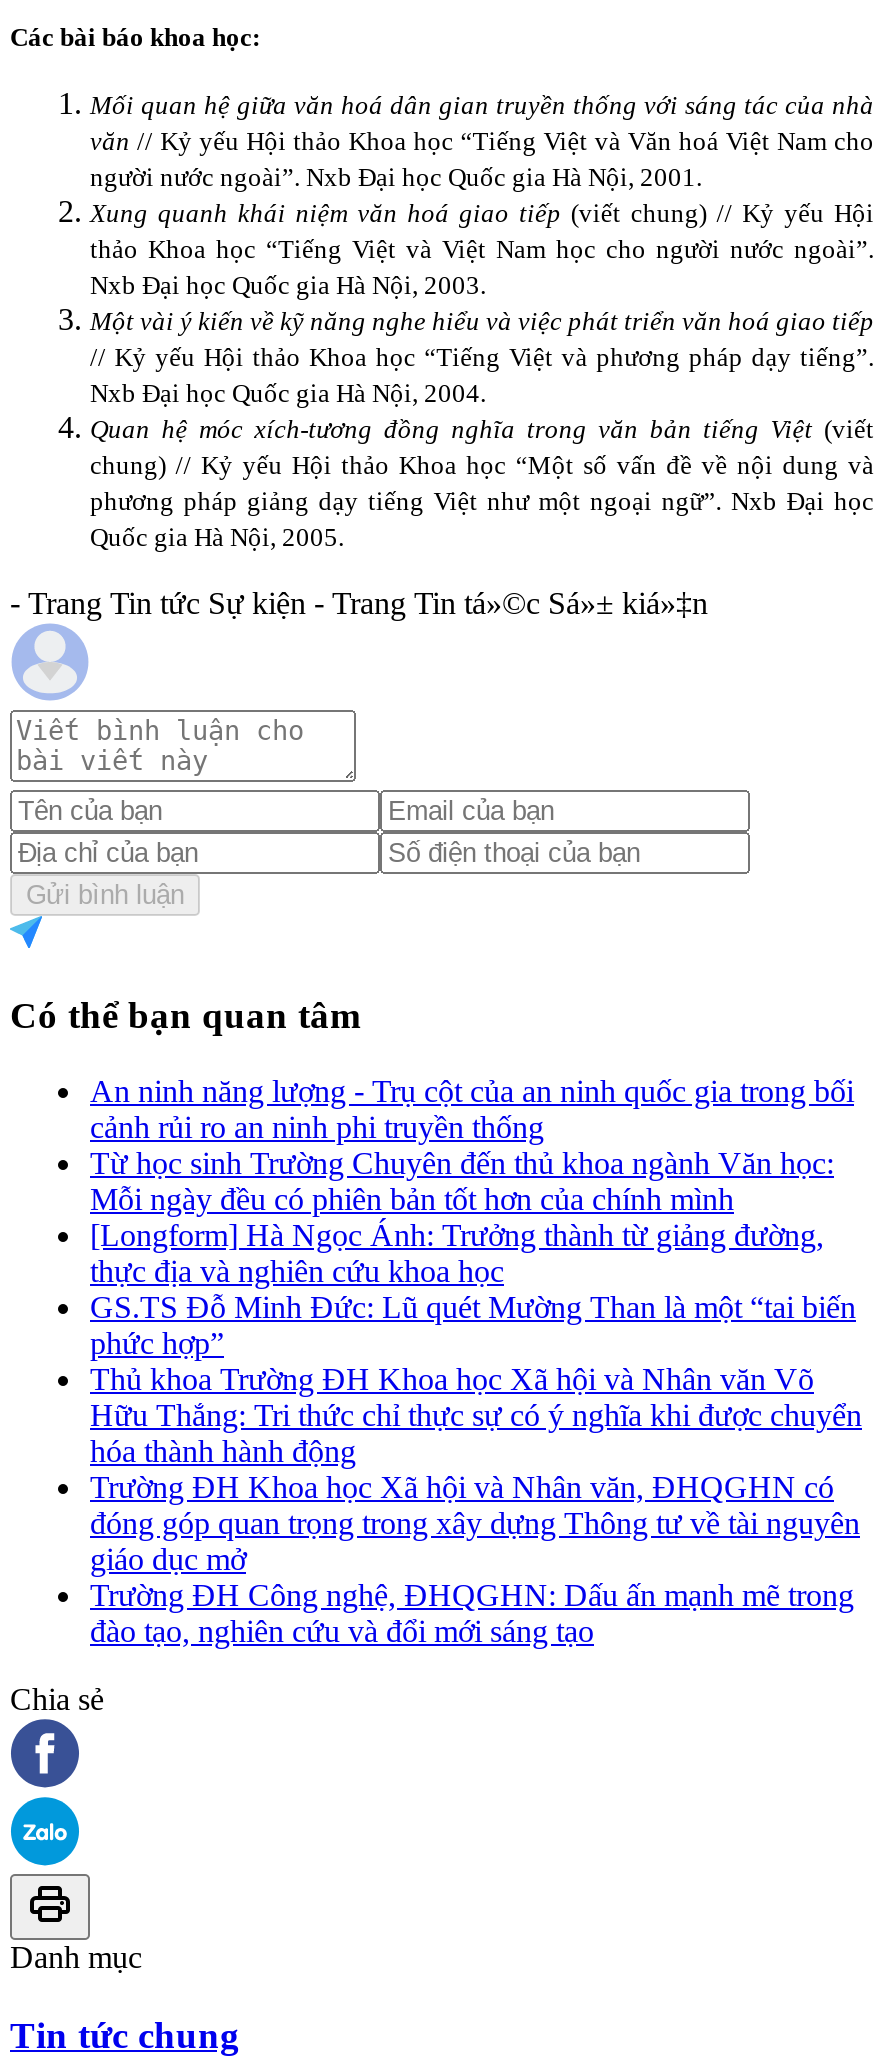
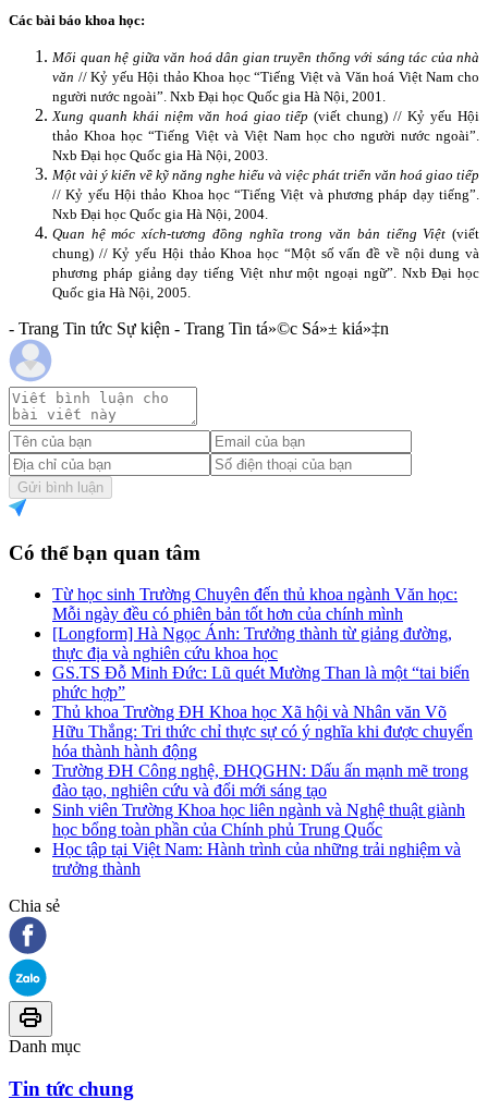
- An ninh năng lượng - Trụ cột của an ninh quốc gia trong bối
- cảnh rủi ro an ninh phi truyền thống

moved up: Từ học sinh Trường Chuyên đến thủ khoa ngành Văn học: | Mỗi ngày đều có phiên bản tốt hơn của chính mình | [Longform] Hà Ngọc Ánh: Trưởng thành từ giảng đường, | ... | Hữu Thắng: Tri thức chỉ thực sự có ý nghĩa khi được chuyển | hóa thành hành động

- Trường ĐH Khoa học Xã hội và Nhân văn, ĐHQGHN có
- đóng góp quan trọng trong xây dựng Thông tư về tài nguyên
- giáo dục mở

moved up: Trường ĐH Công nghệ, ĐHQGHN: Dấu ấn mạnh mẽ trong | đào tạo, nghiên cứu và đổi mới sáng tạo

+ Sinh viên Trường Khoa học liên ngành và Nghệ thuật giành
+ học bổng toàn phần của Chính phủ Trung Quốc
+ Học tập tại Việt Nam: Hành trình của những trải nghiệm và
+ trưởng thành
